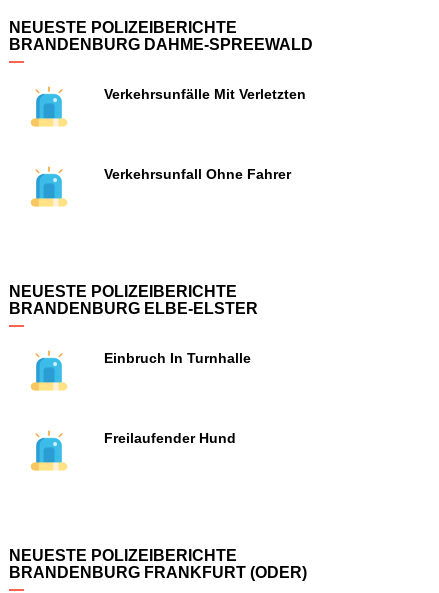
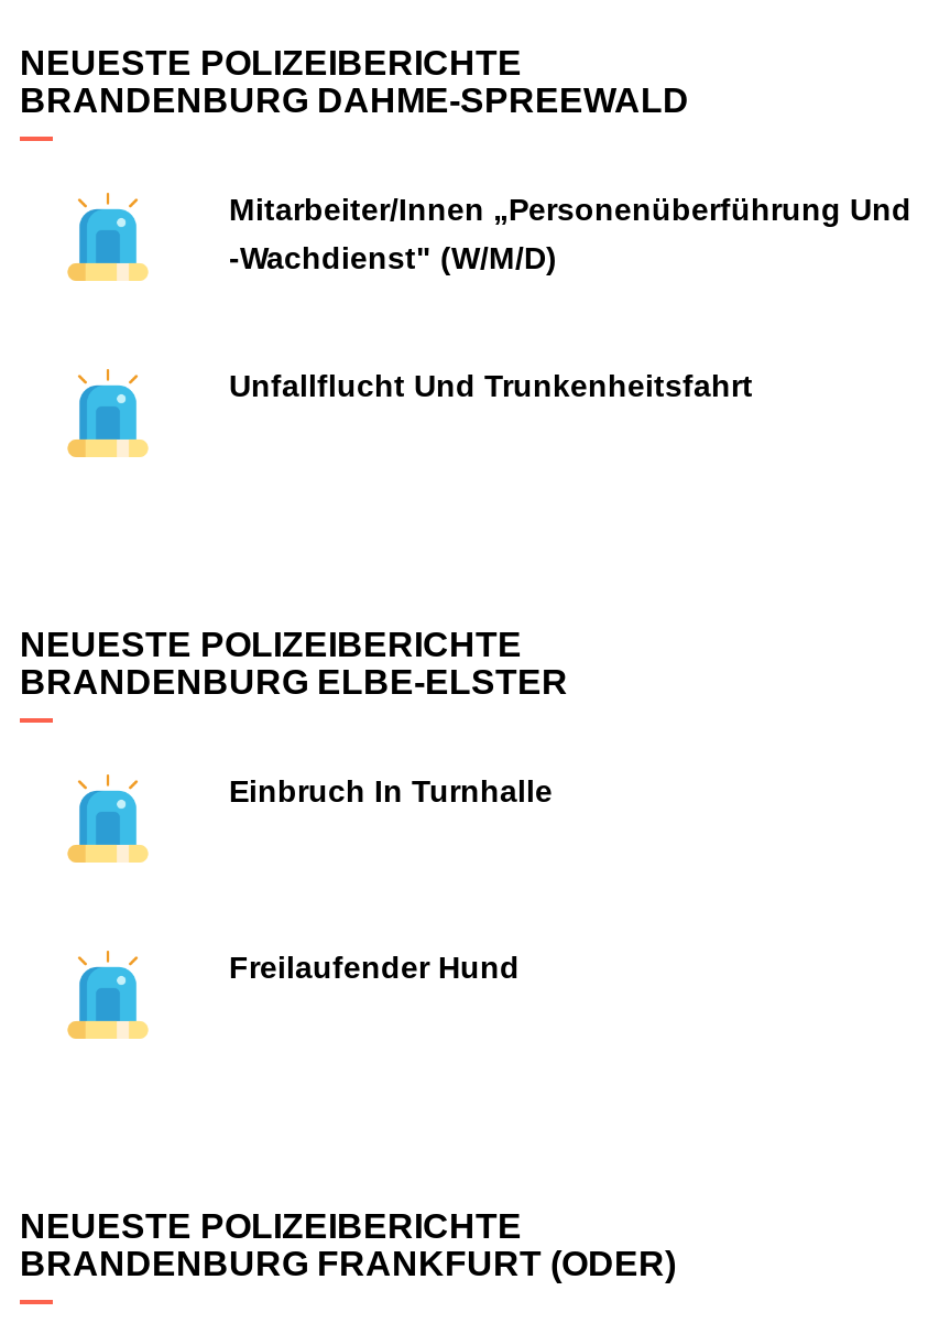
- Verkehrsunfälle Mit Verletzten
+ Mitarbeiter/innen „Personenüberführung Und
+ -wachdienst" (w/m/d)

- Verkehrsunfall Ohne Fahrer
+ Unfallflucht Und Trunkenheitsfahrt
